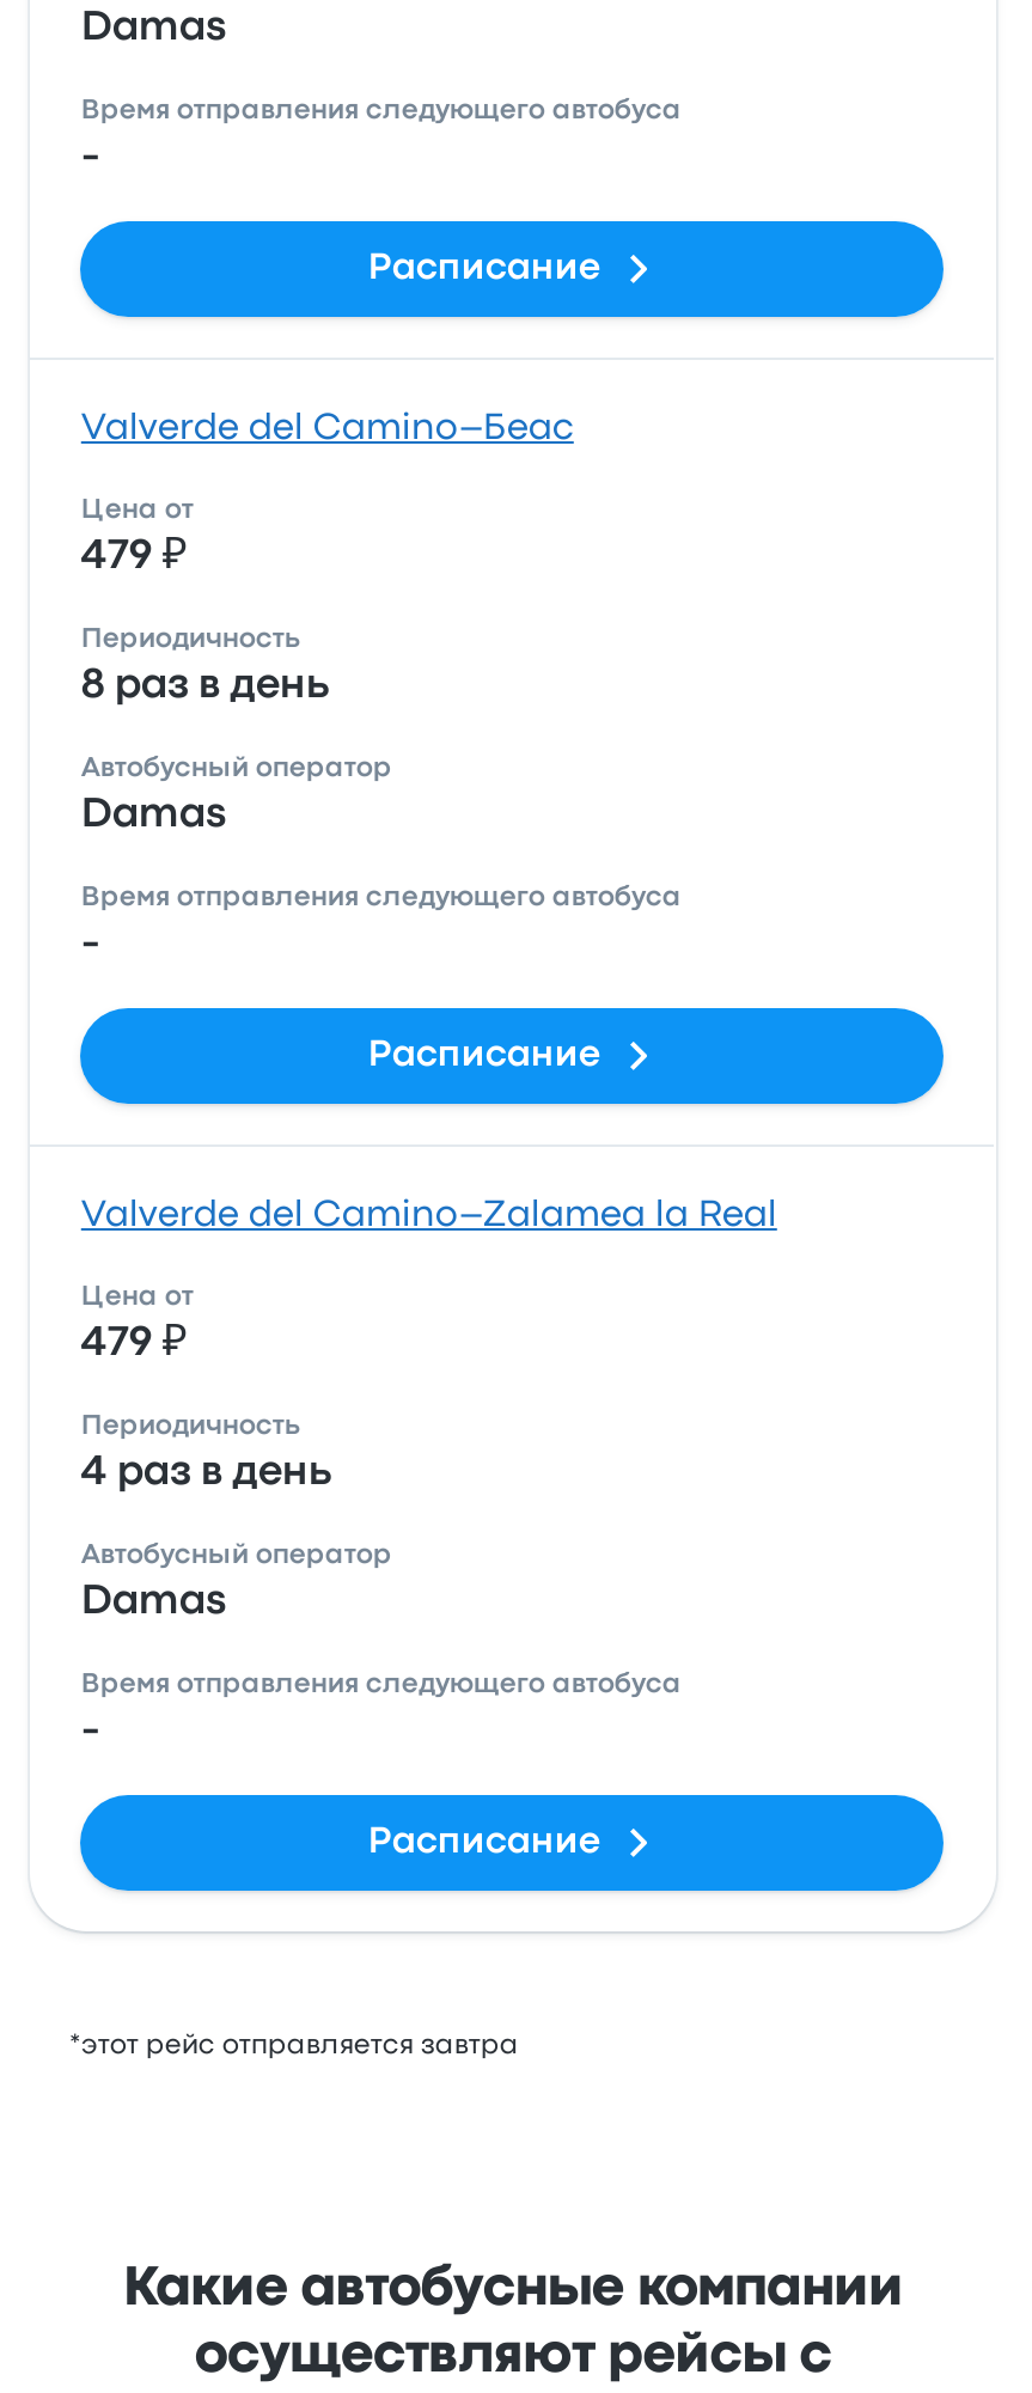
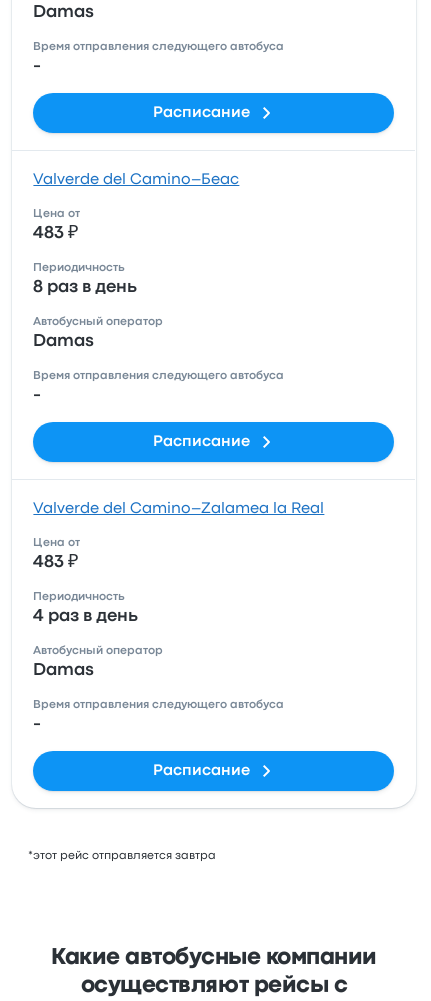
- 479 ₽
+ 483 ₽

- 479 ₽
+ 483 ₽
